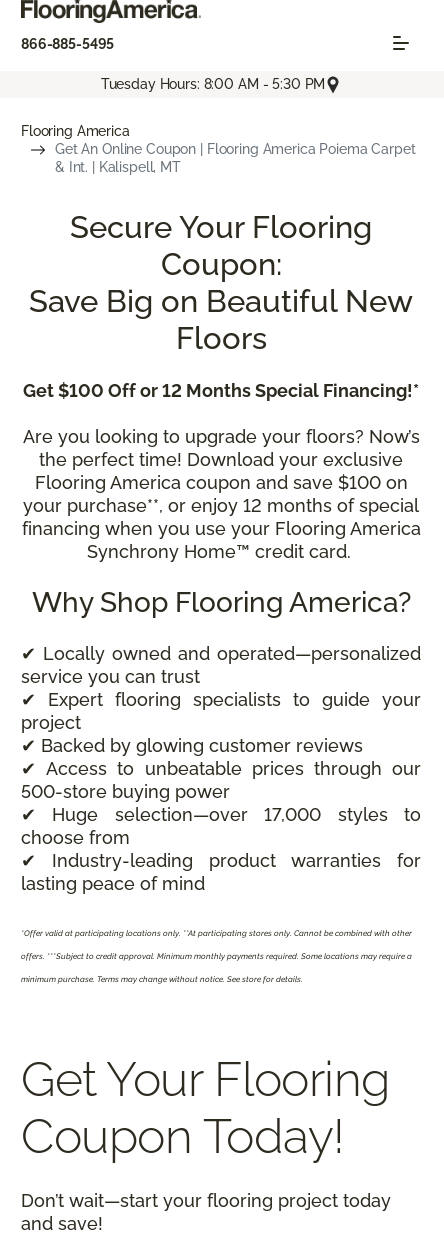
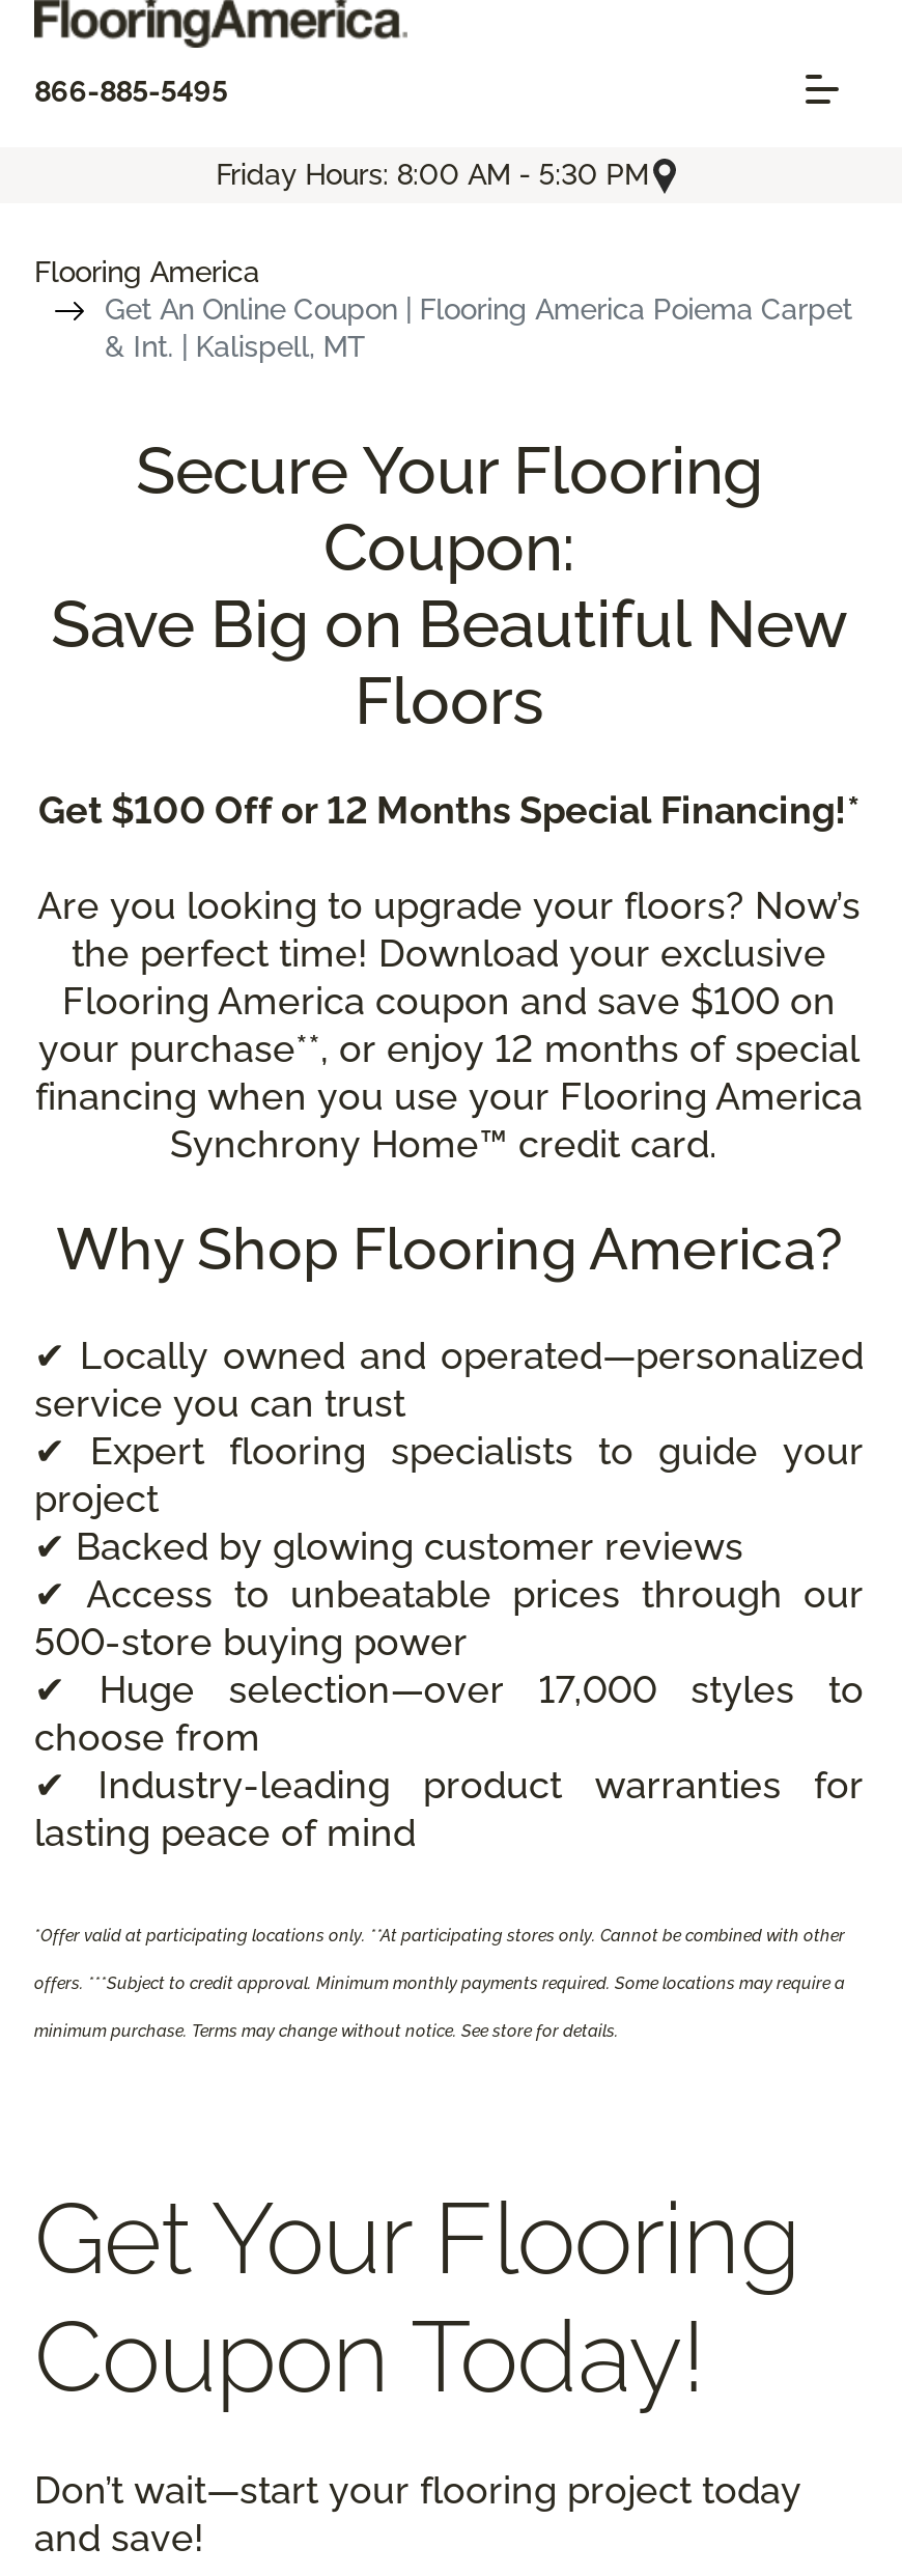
- Tuesday Hours: 8:00 AM - 5:30 PM
+ Friday Hours: 8:00 AM - 5:30 PM
